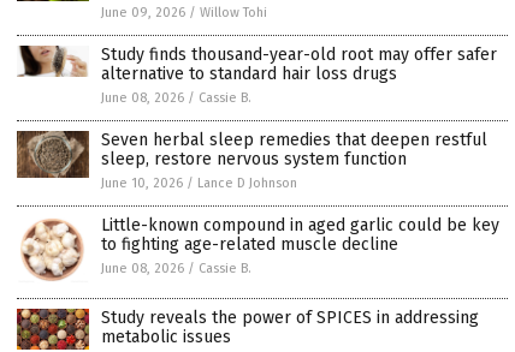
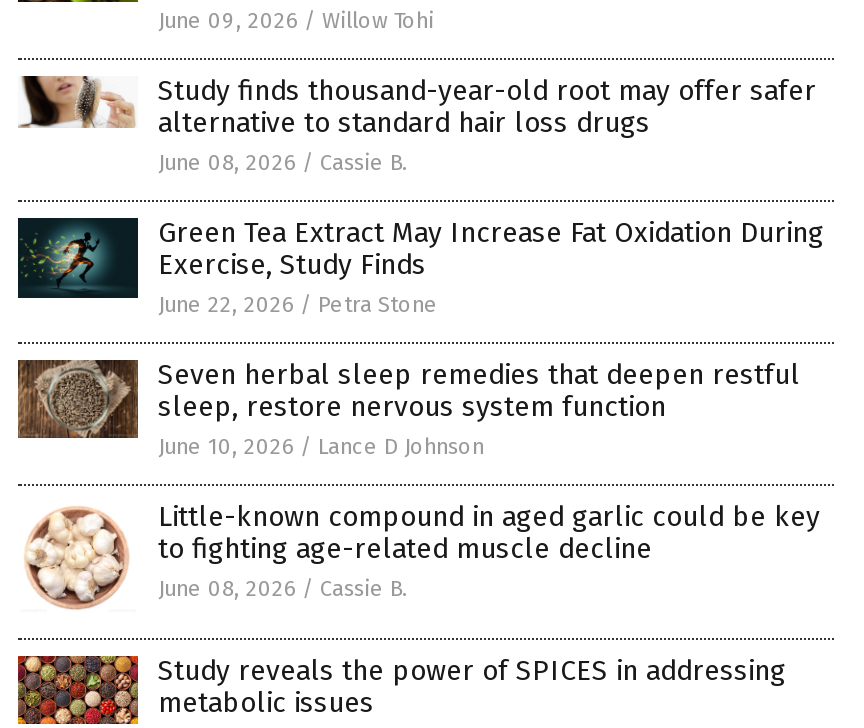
+ [image]
+ Green Tea Extract May Increase Fat Oxidation During
+ Exercise, Study Finds
+ June 22, 2026 / Petra Stone
